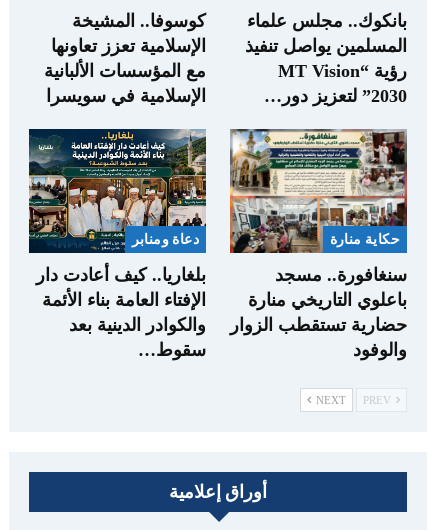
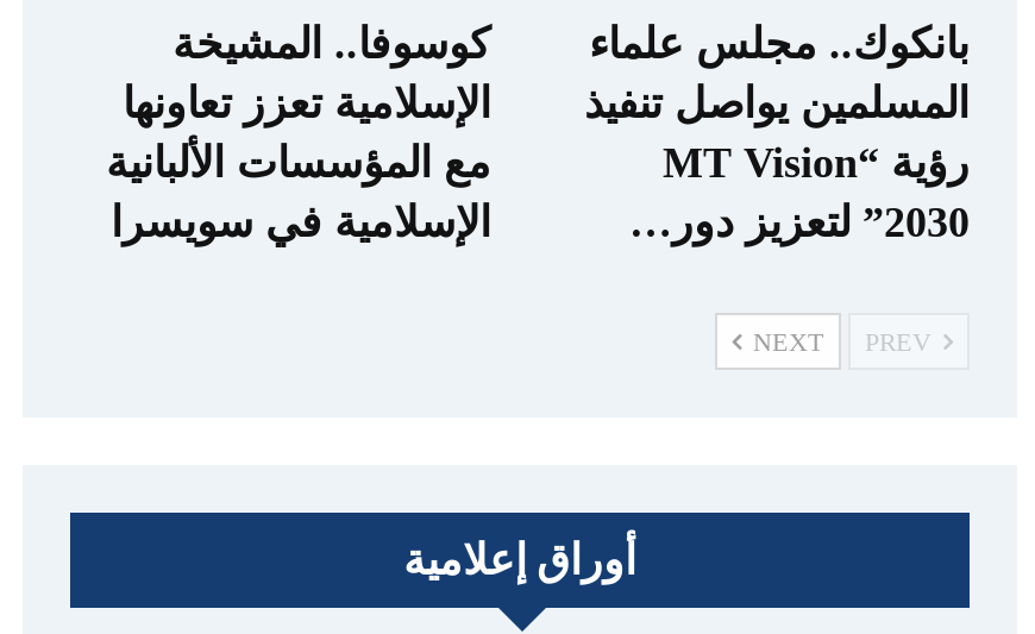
- [image]
- دعاة ومنابر
- بلغاريا.. كيف أعادت دار
- الإفتاء العامة بناء الأئمة
- والكوادر الدينية بعد
- سقوط…

- [image]
- حكاية منارة
- سنغافورة.. مسجد
- باعلوي التاريخي منارة
- حضارية تستقطب الزوار
- والوفود
